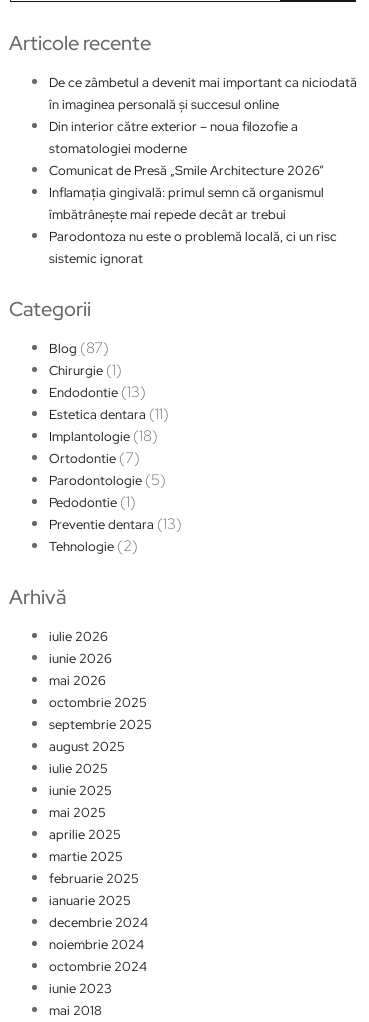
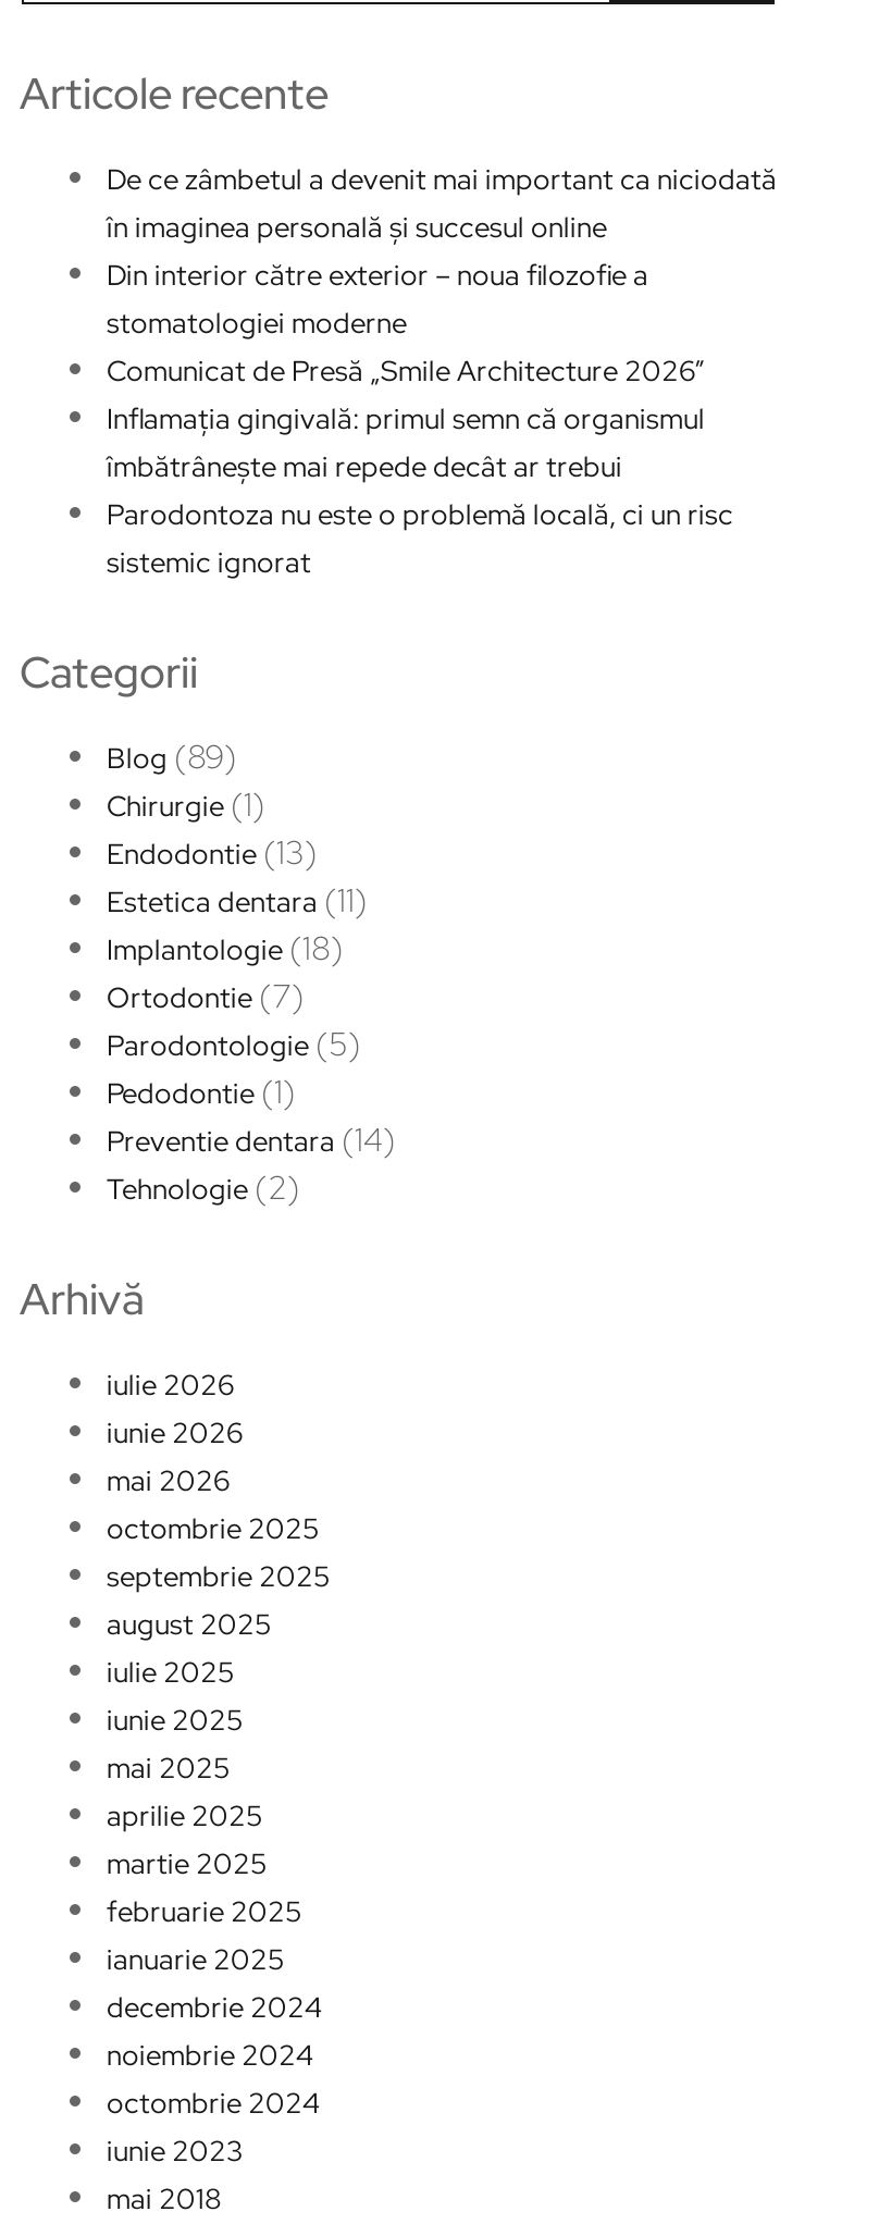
- Blog (87)
+ Blog (89)

- Preventie dentara (13)
+ Preventie dentara (14)
